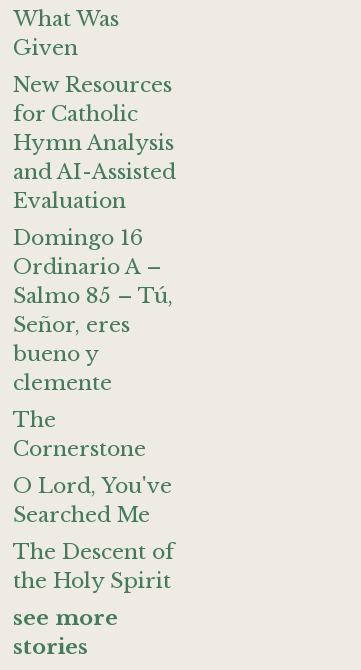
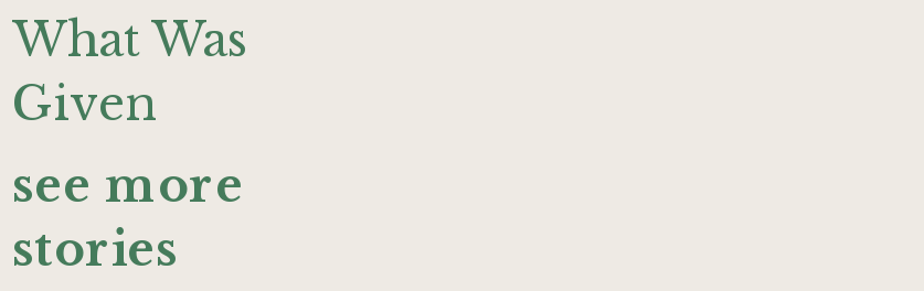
- New Resources
- for Catholic
- Hymn Analysis
- and AI-Assisted
- Evaluation
- Domingo 16
- Ordinario A –
- Salmo 85 – Tú,
- Señor, eres
- bueno y
- clemente
- The
- Cornerstone
- O Lord, You've
- Searched Me
- The Descent of
- the Holy Spirit
